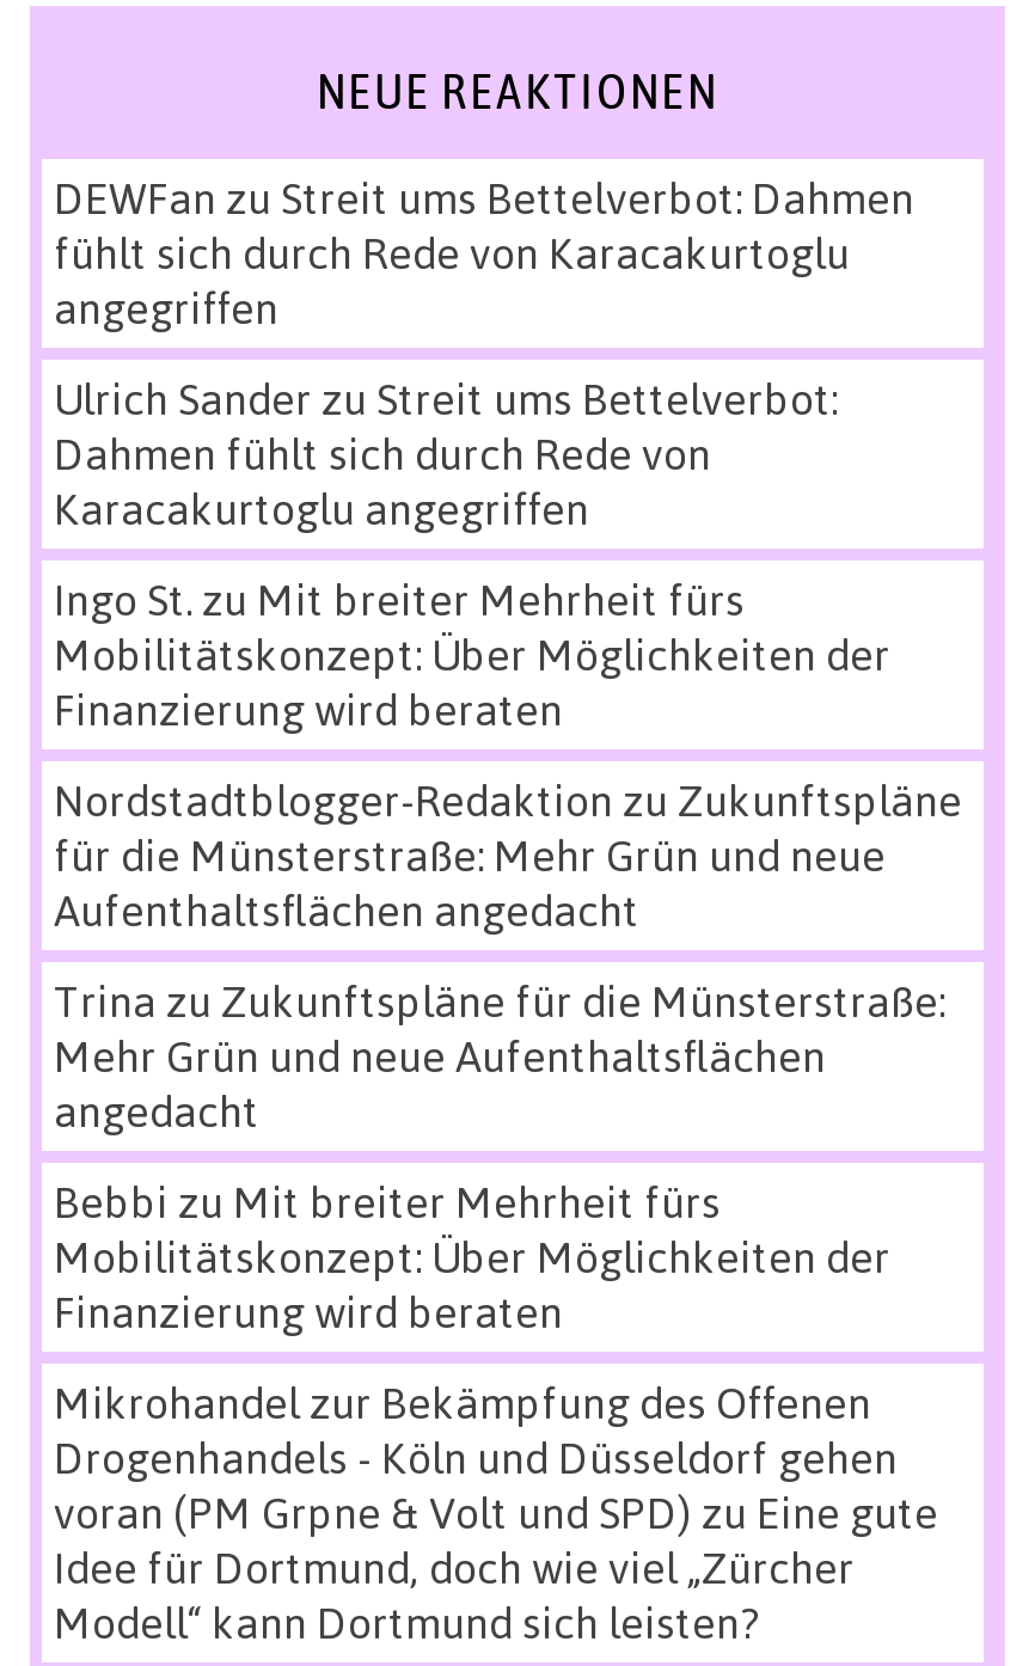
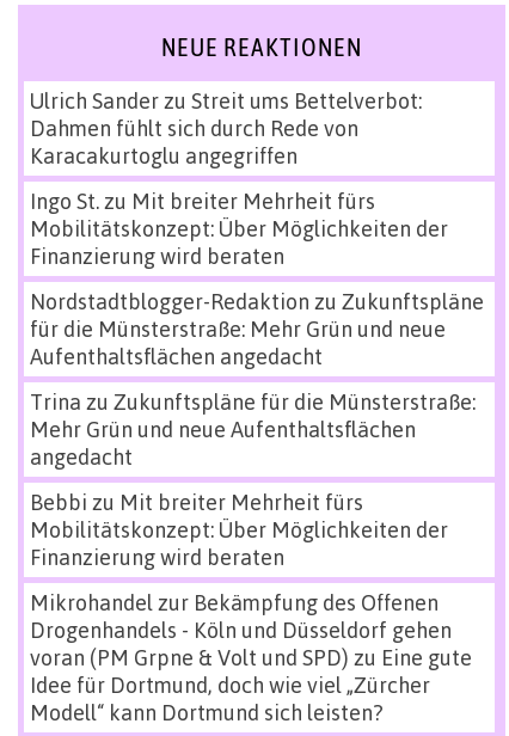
- DEWFan zu Streit ums Bettelverbot: Dahmen
- fühlt sich durch Rede von Karacakurtoglu
- angegriffen
